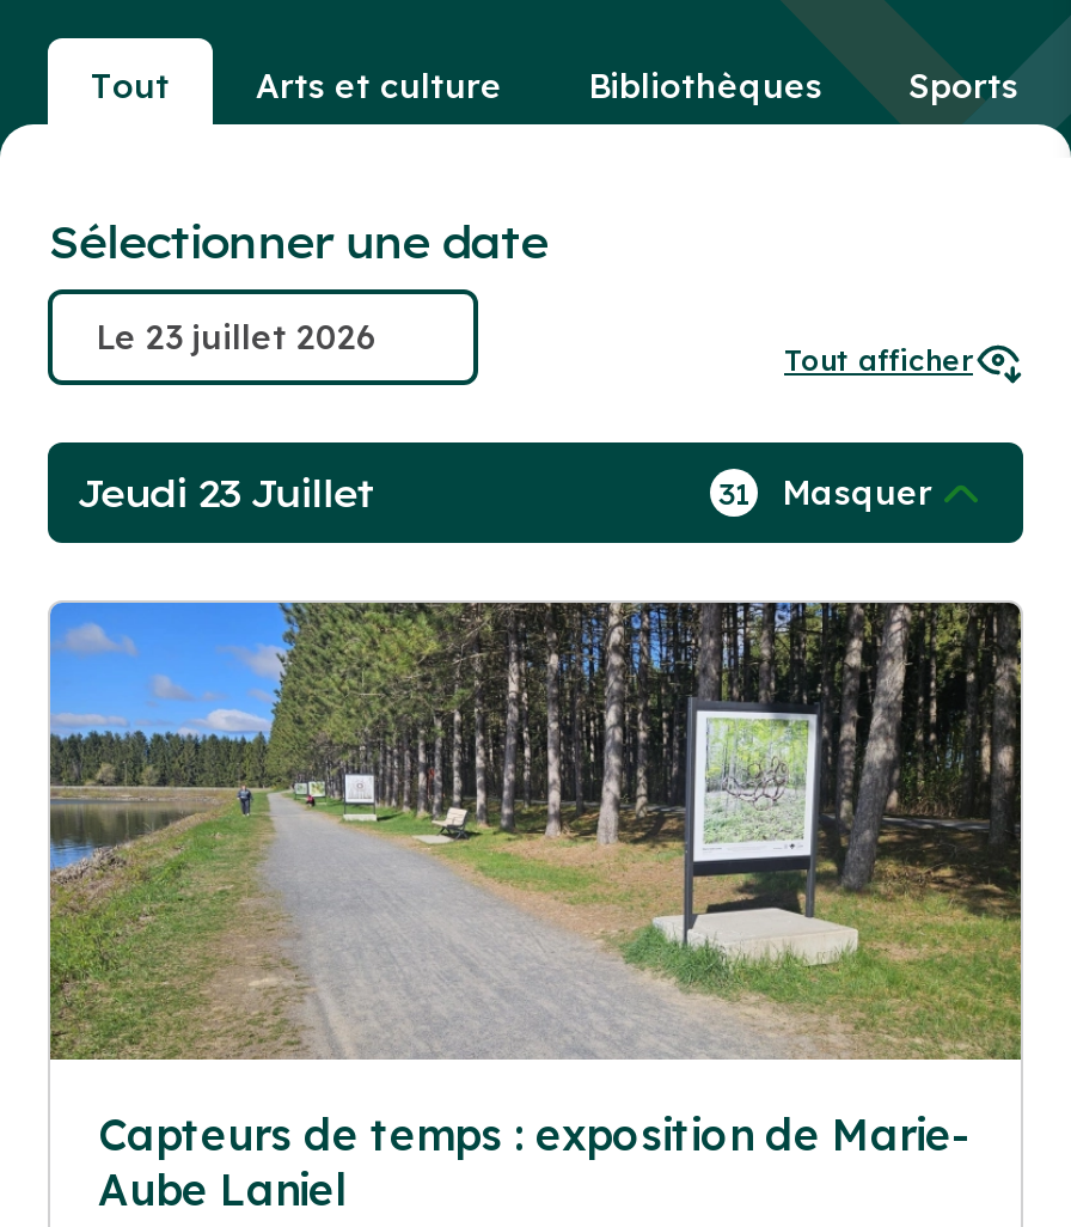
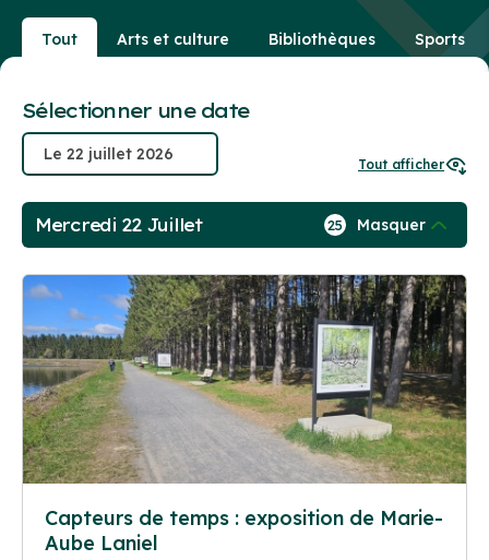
- Jeudi 23 Juillet
+ Mercredi 22 Juillet

- 31 Masquer
+ 25 Masquer
